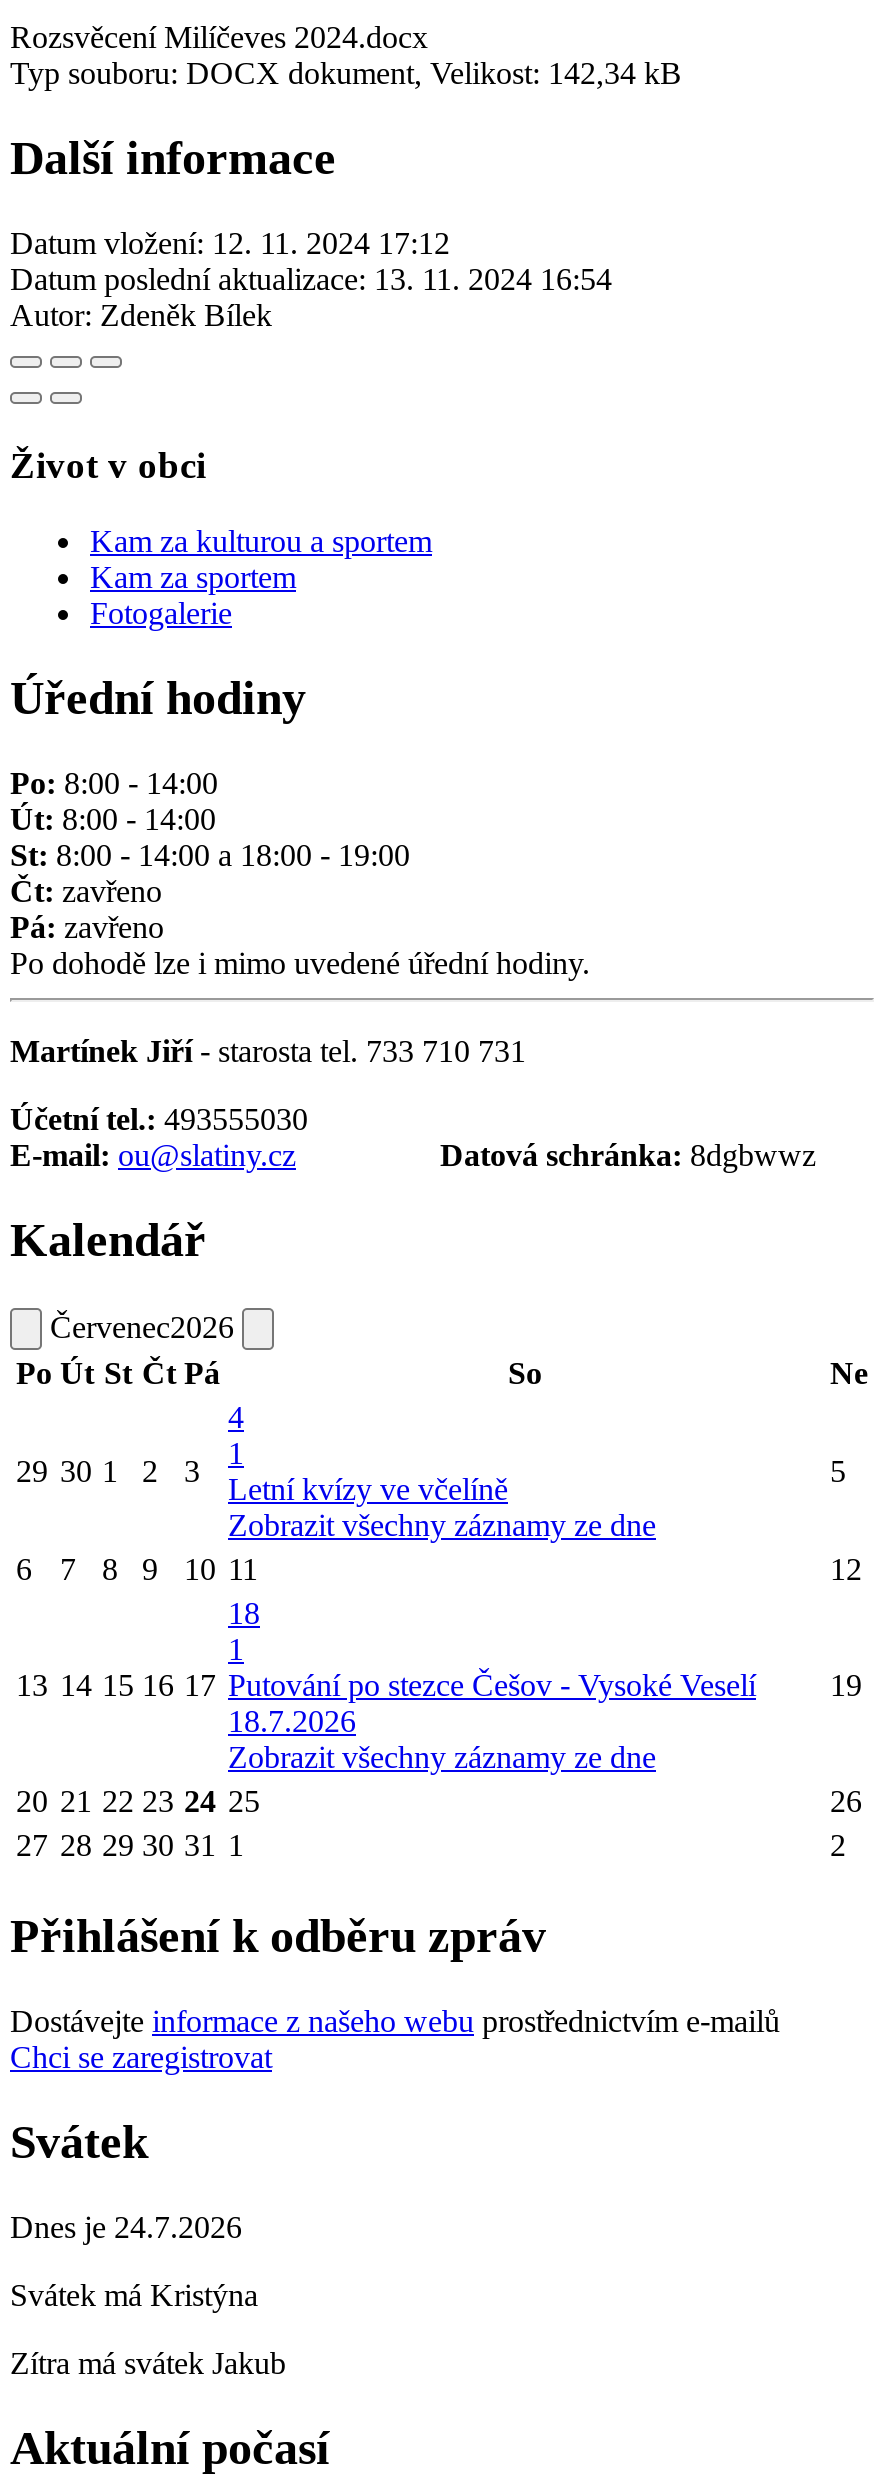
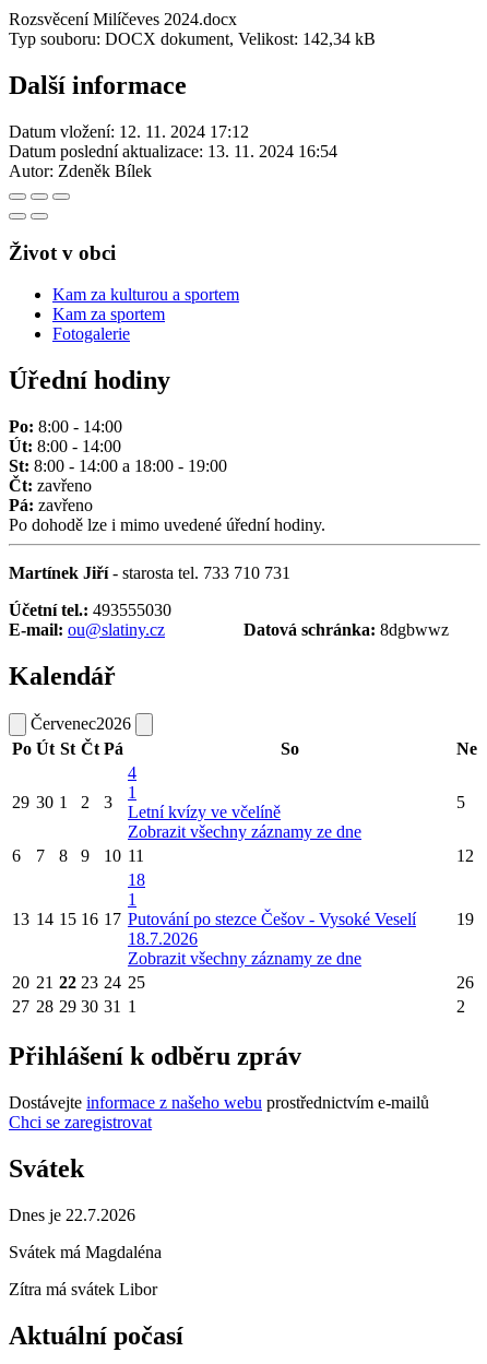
- Dnes je 24.7.2026
+ Dnes je 22.7.2026

- Svátek má Kristýna
+ Svátek má Magdaléna

- Zítra má svátek Jakub
+ Zítra má svátek Libor
